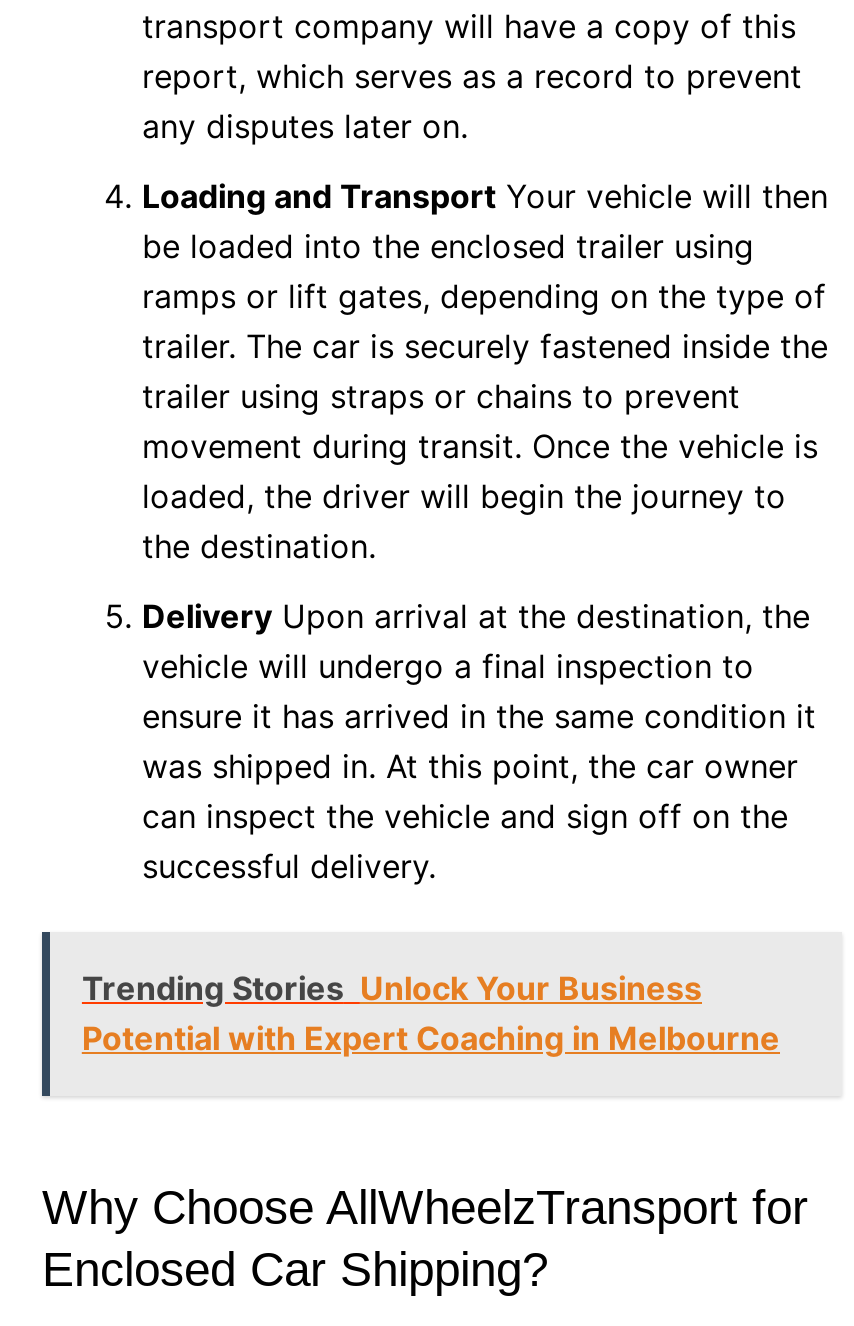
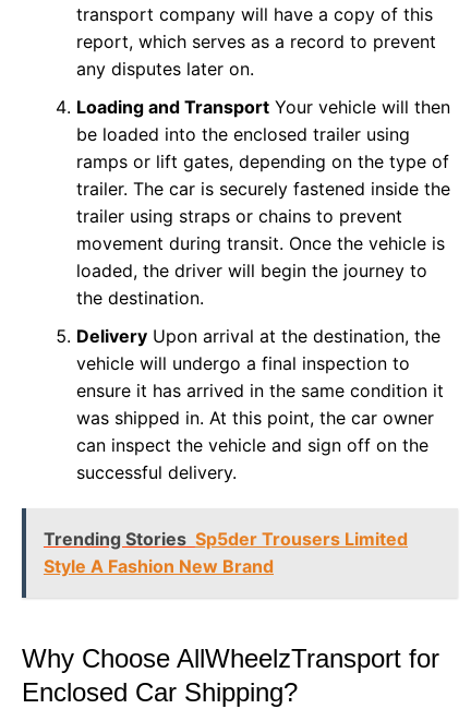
- Trending Stories Unlock Your Business
- Potential with Expert Coaching in Melbourne
+ Trending Stories Sp5der Trousers Limited
+ Style A Fashion New Brand
